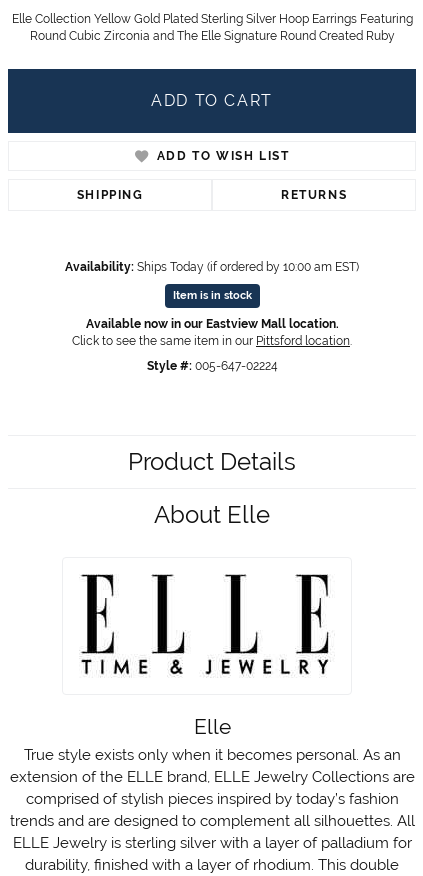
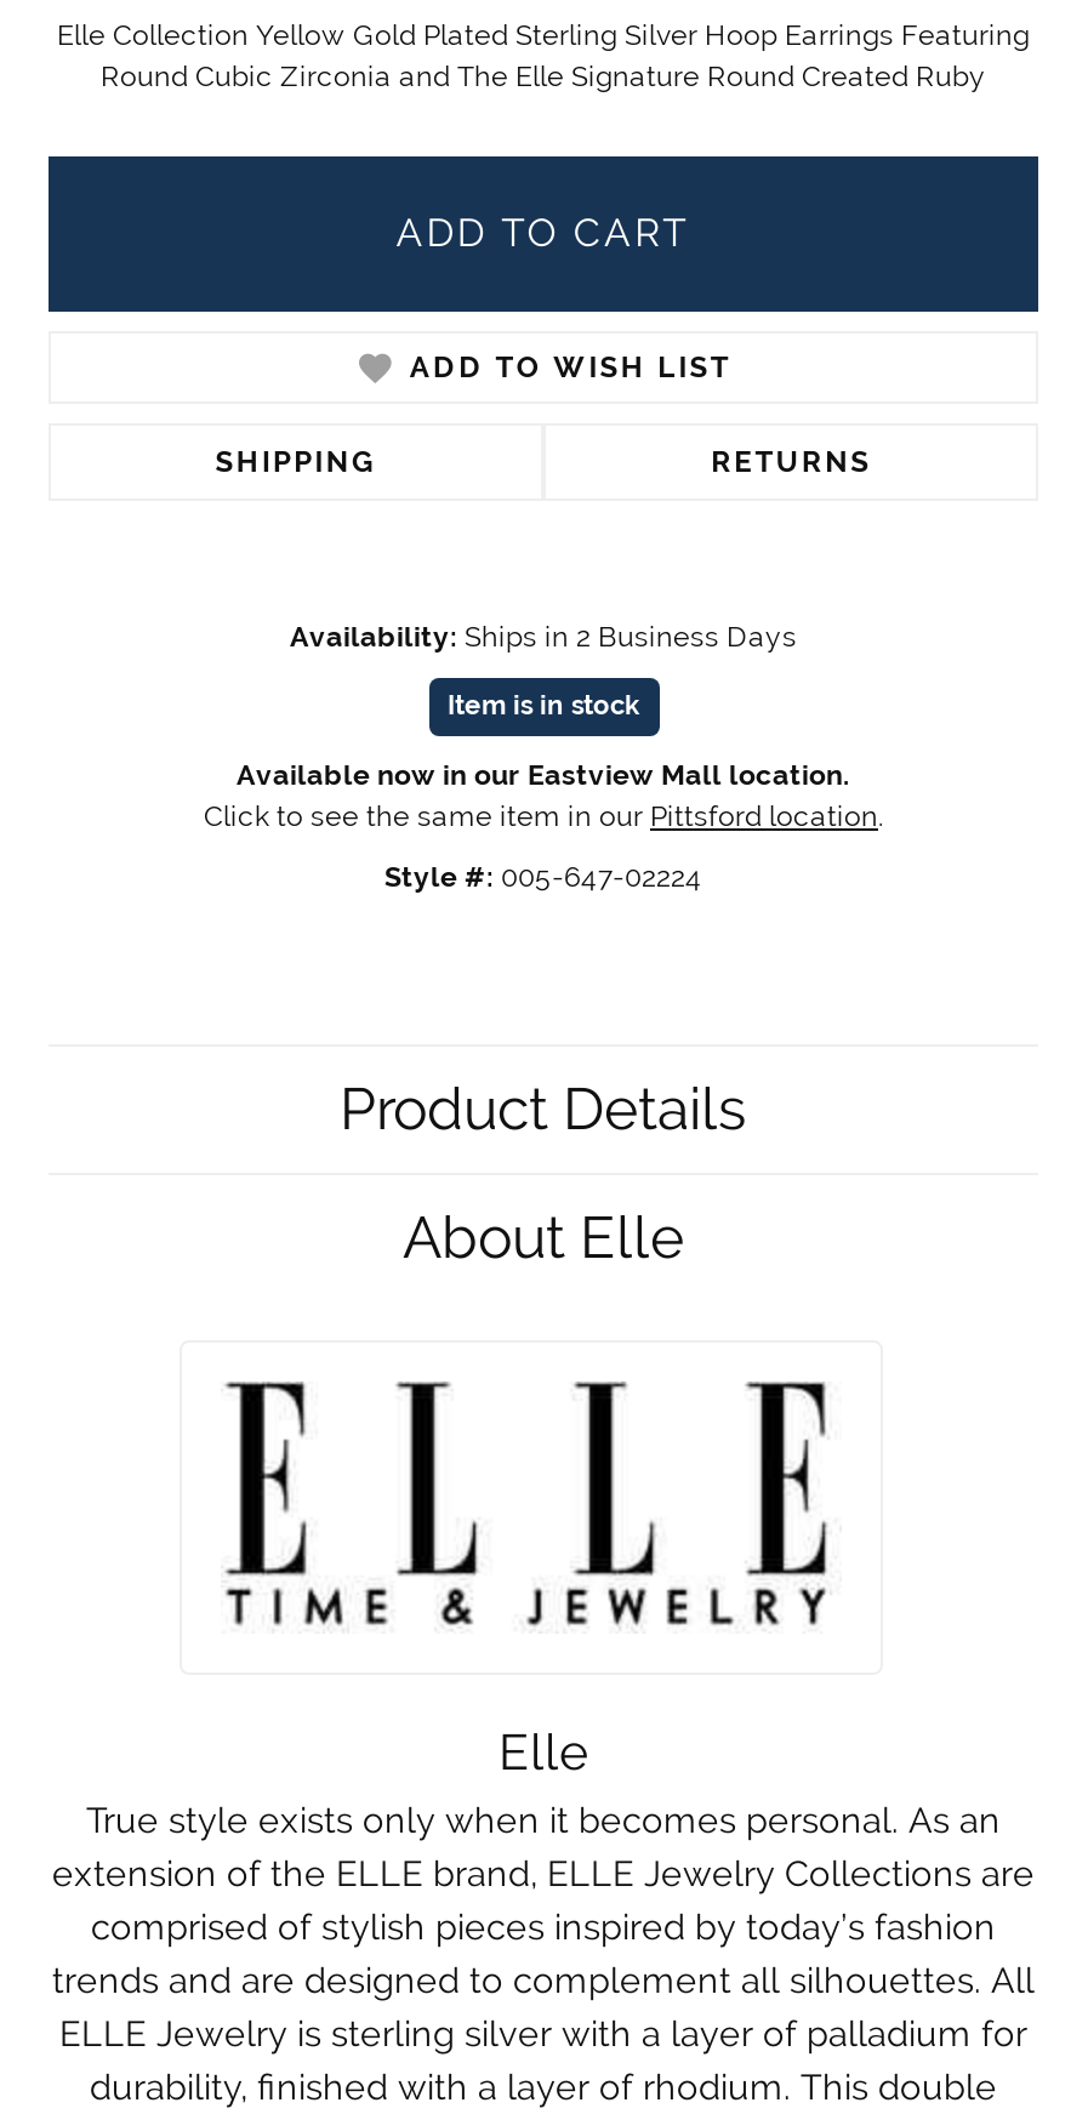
- Availability: Ships Today (if ordered by 10:00 am EST)
+ Availability: Ships in 2 Business Days
